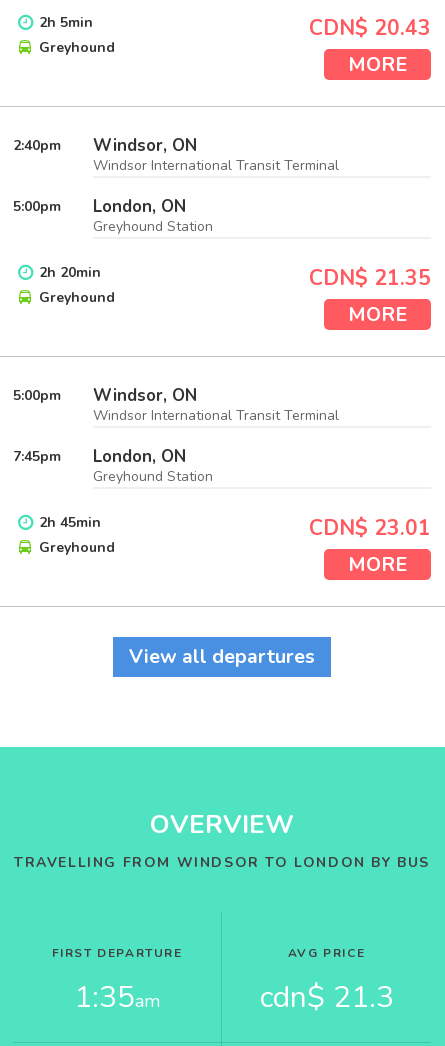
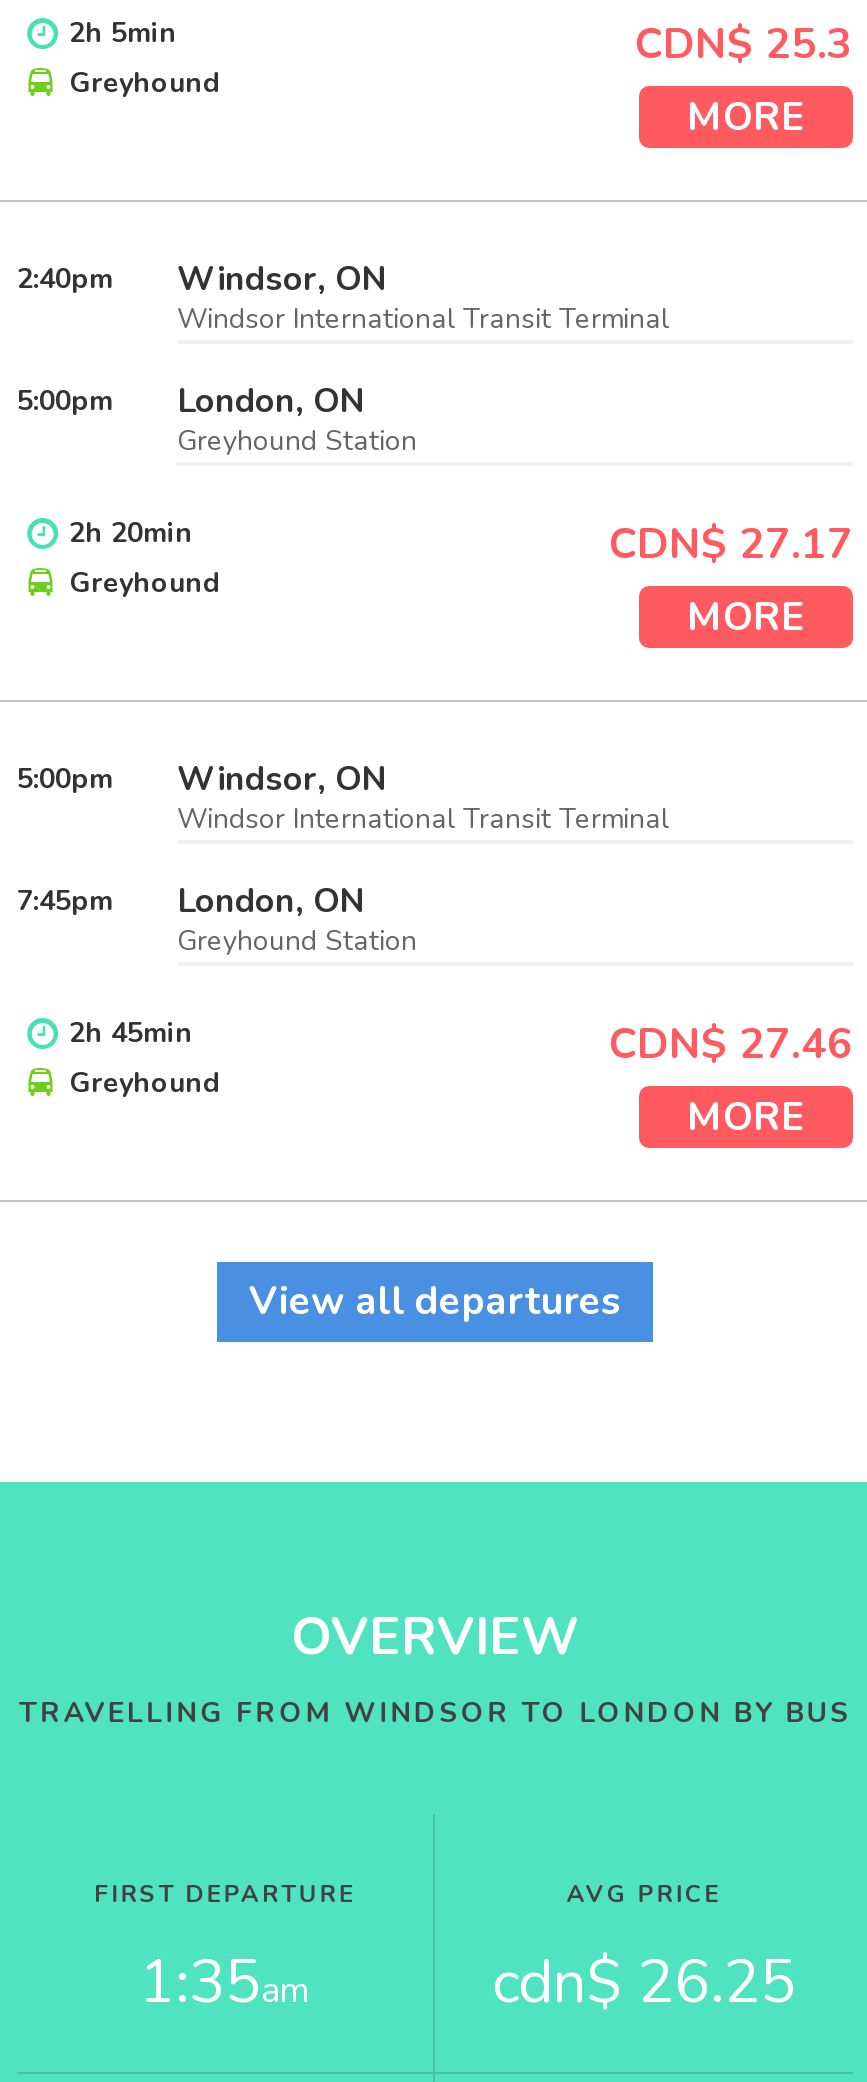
- CDN$ 20.43
+ CDN$ 25.3

- CDN$ 21.35
+ CDN$ 27.17

- CDN$ 23.01
+ CDN$ 27.46

- cdn$ 21.3
+ cdn$ 26.25
